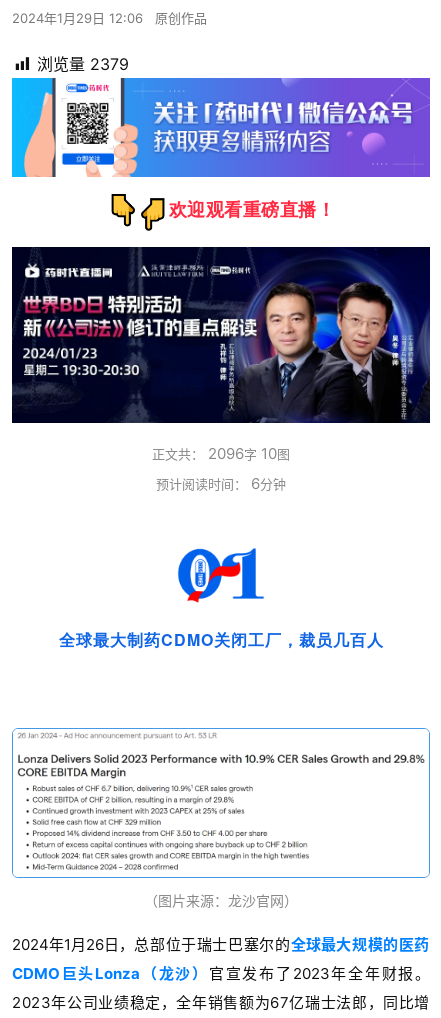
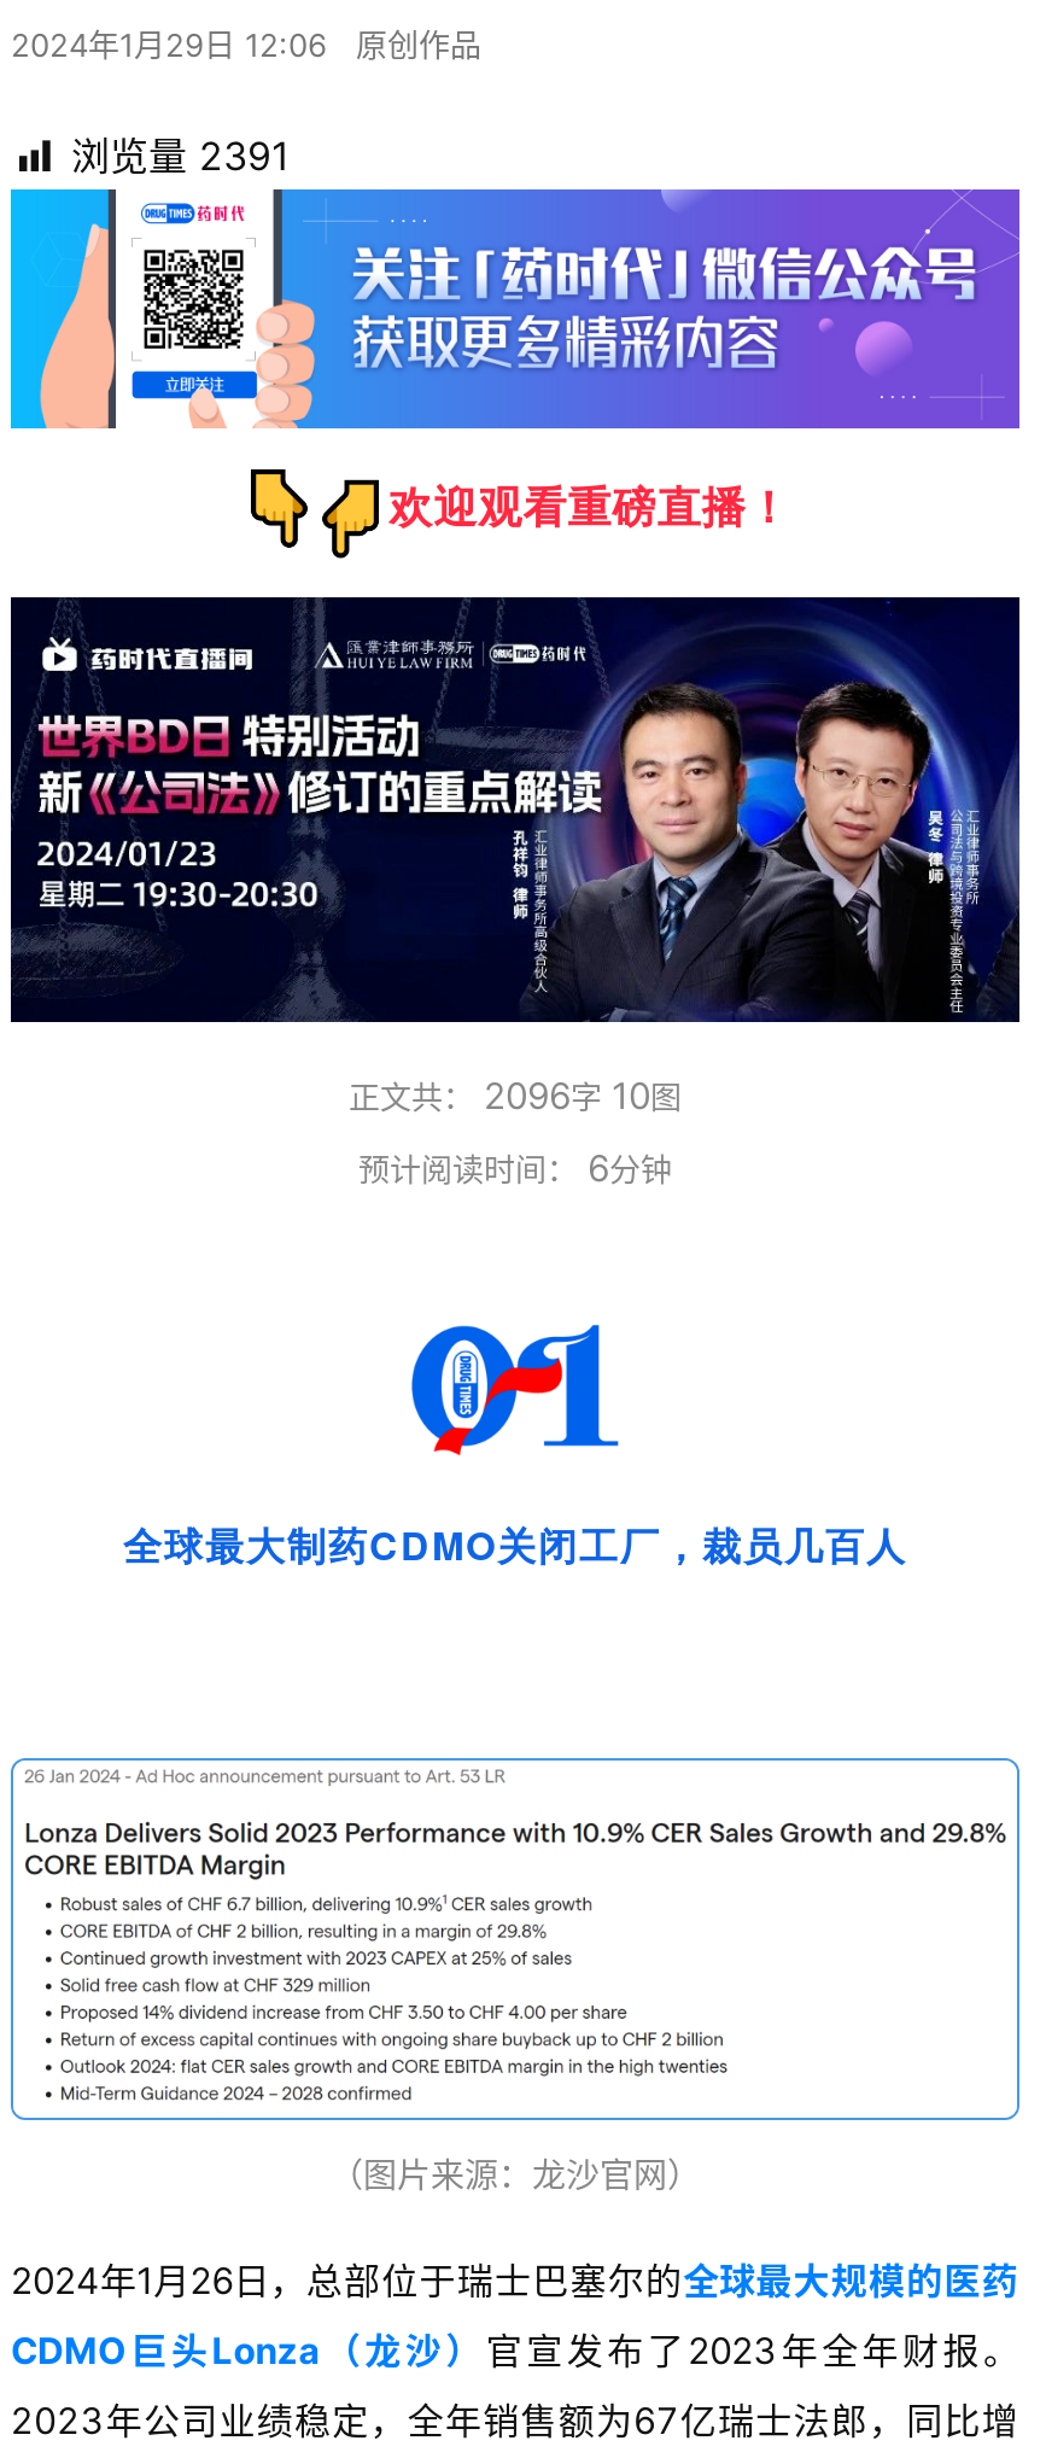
- 浏览量 2379
+ 浏览量 2391
